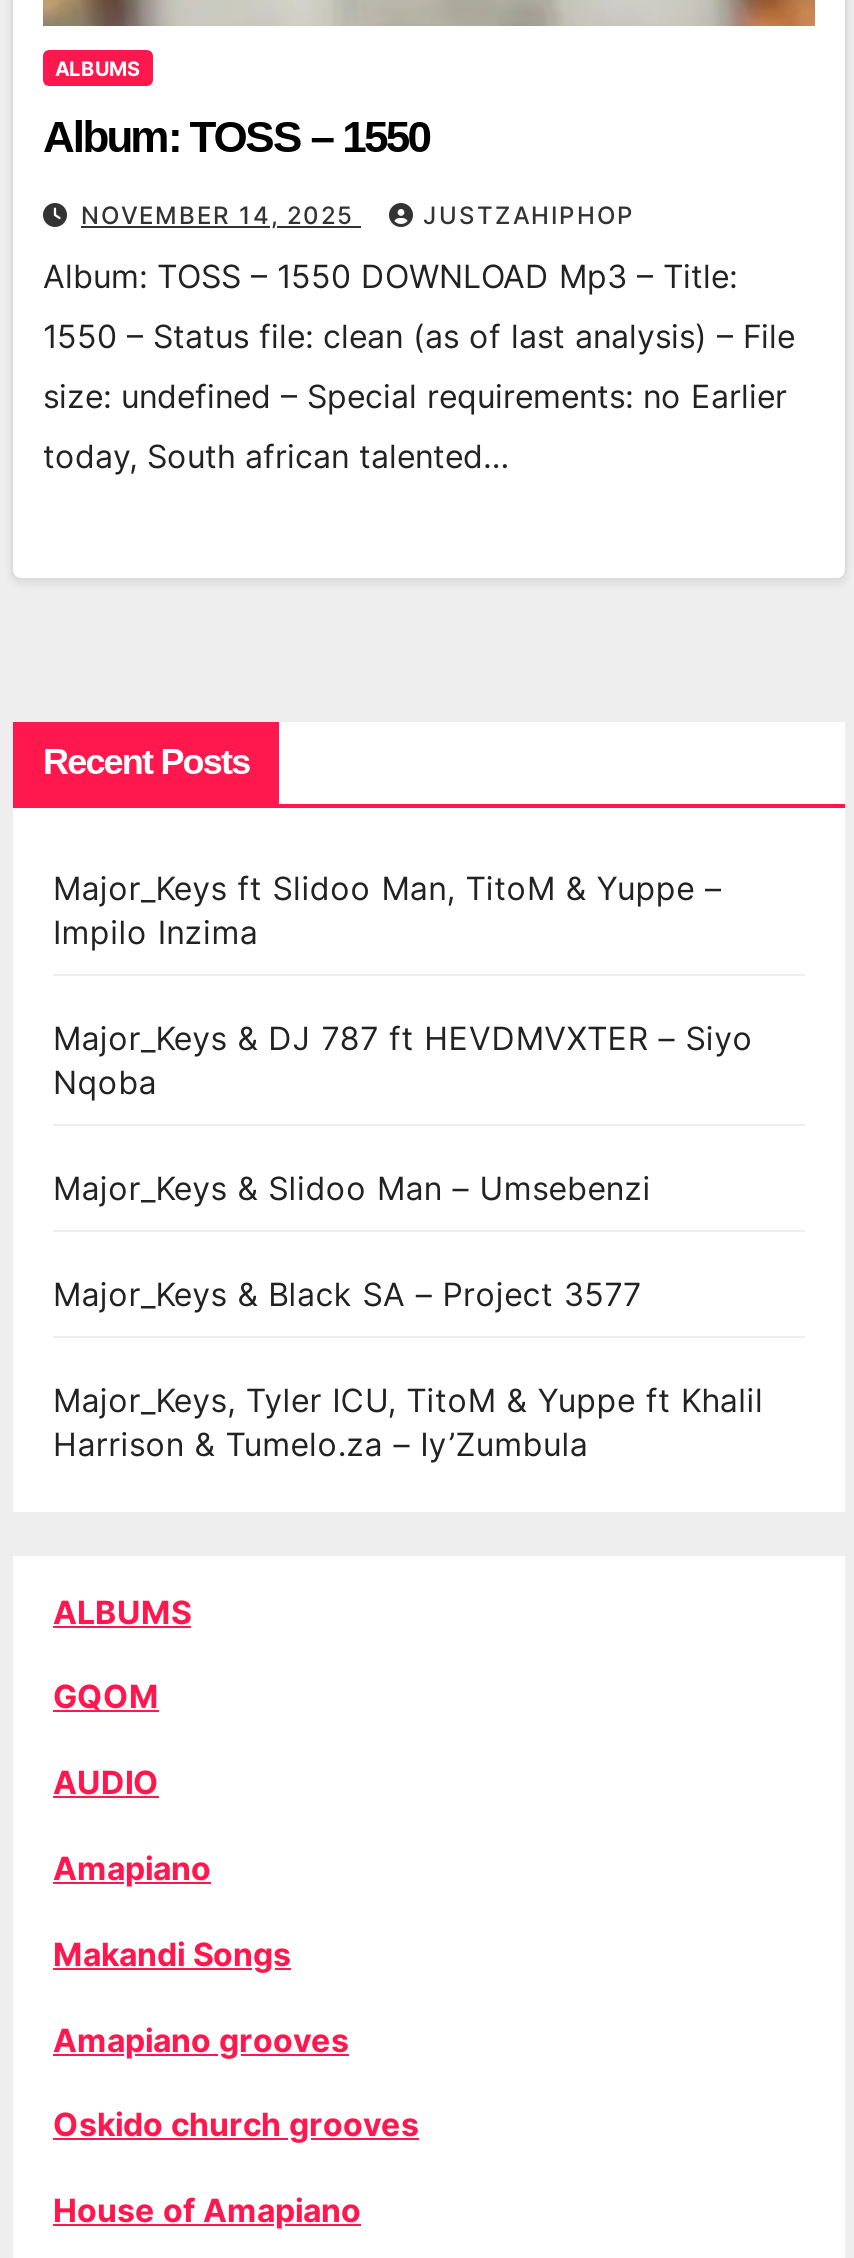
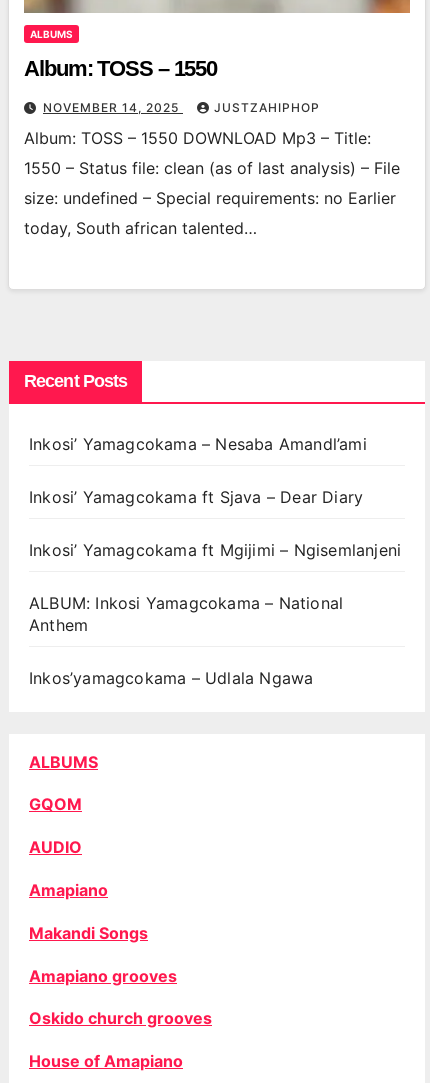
- Major_Keys ft Slidoo Man, TitoM & Yuppe –
- Impilo Inzima
+ Inkosi’ Yamagcokama – Nesaba Amandl’ami

- Major_Keys & DJ 787 ft HEVDMVXTER – Siyo
- Nqoba
+ Inkosi’ Yamagcokama ft Sjava – Dear Diary

- Major_Keys & Slidoo Man – Umsebenzi
+ Inkosi’ Yamagcokama ft Mgijimi – Ngisemlanjeni

- Major_Keys & Black SA – Project 3577
+ ALBUM: Inkosi Yamagcokama – National
+ Anthem

- Major_Keys, Tyler ICU, TitoM & Yuppe ft Khalil
- Harrison & Tumelo.za – Iy’Zumbula
+ Inkos’yamagcokama – Udlala Ngawa
